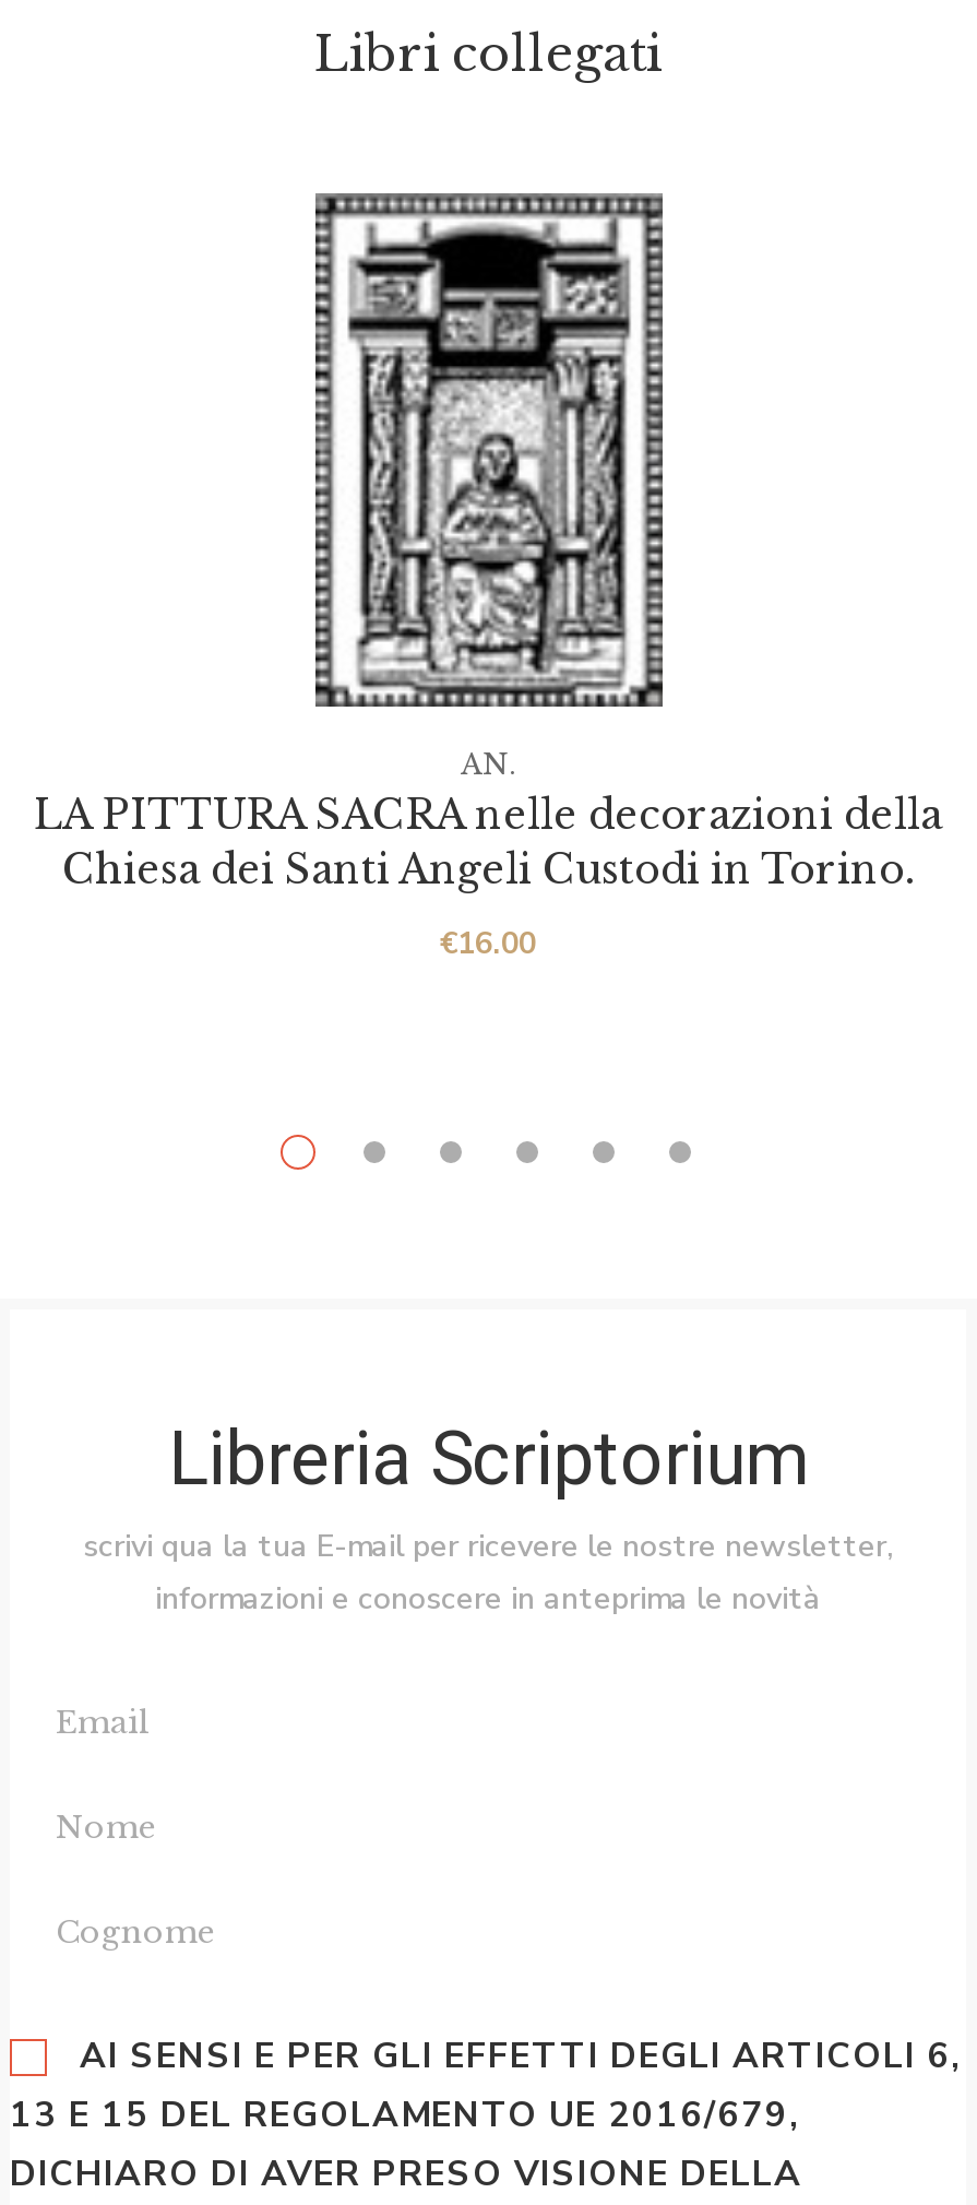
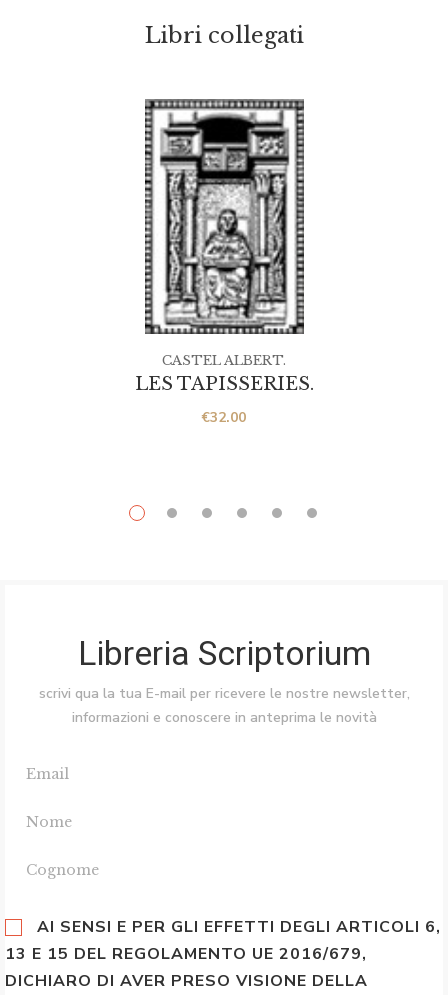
- AN.
+ CASTEL ALBERT.

- LA PITTURA SACRA nelle decorazioni della
- Chiesa dei Santi Angeli Custodi in Torino.
+ LES TAPISSERIES.

- €16.00
+ €32.00
